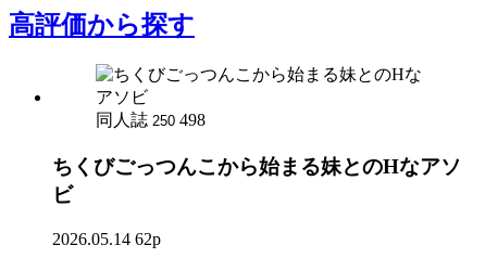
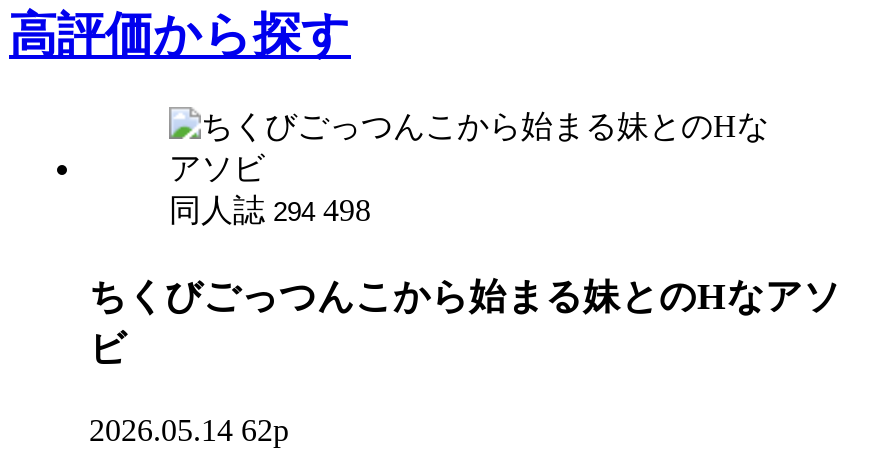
- 同人誌 250 498
+ 同人誌 294 498
